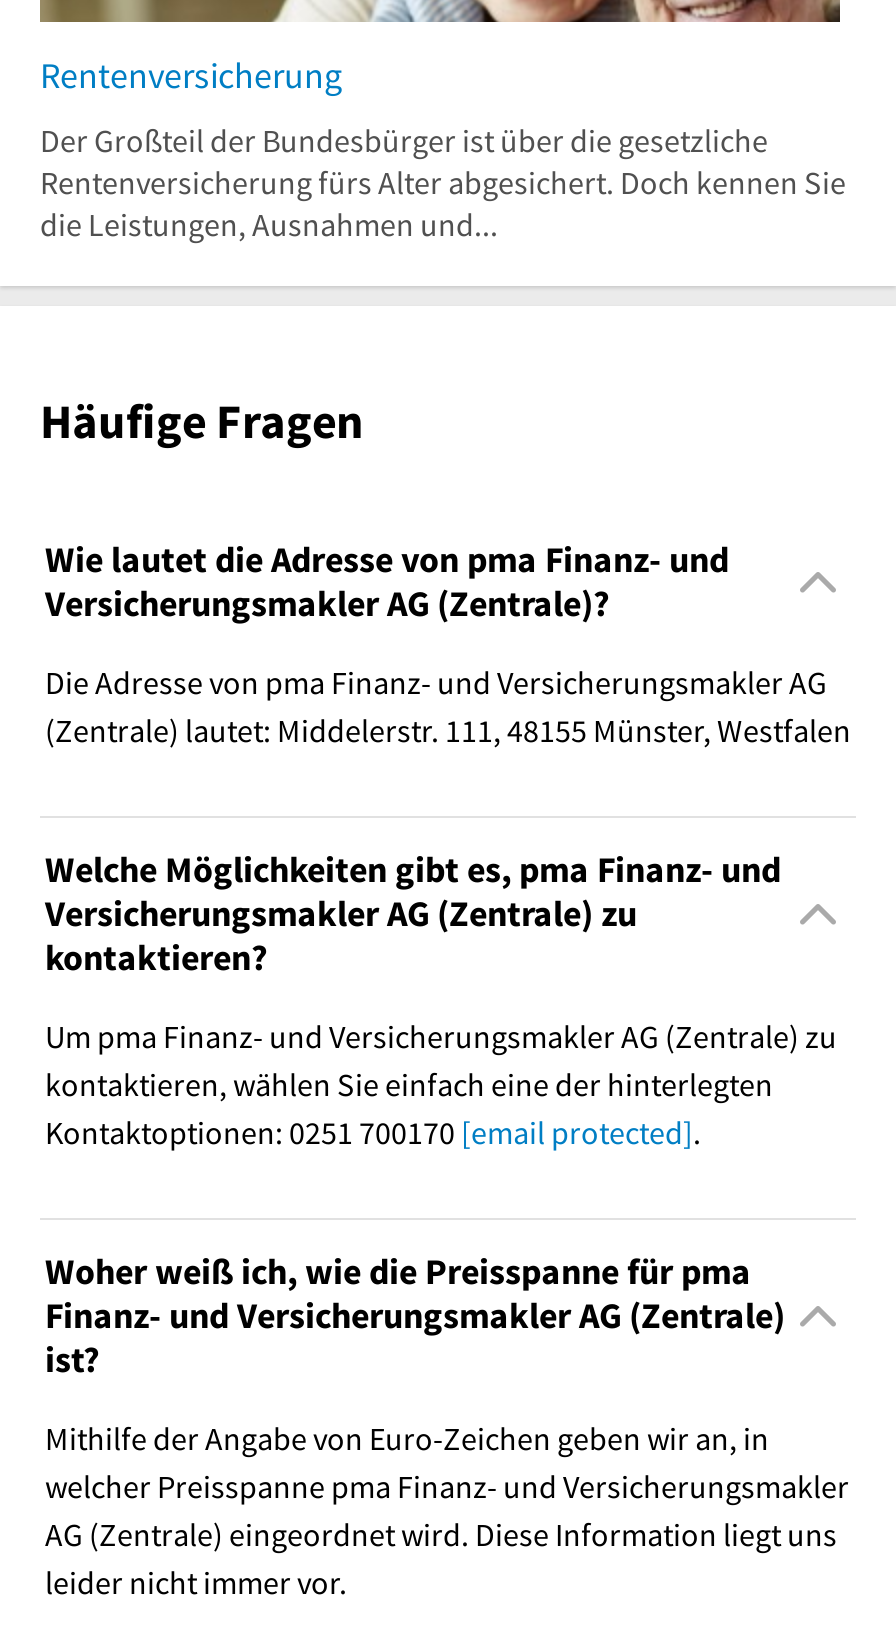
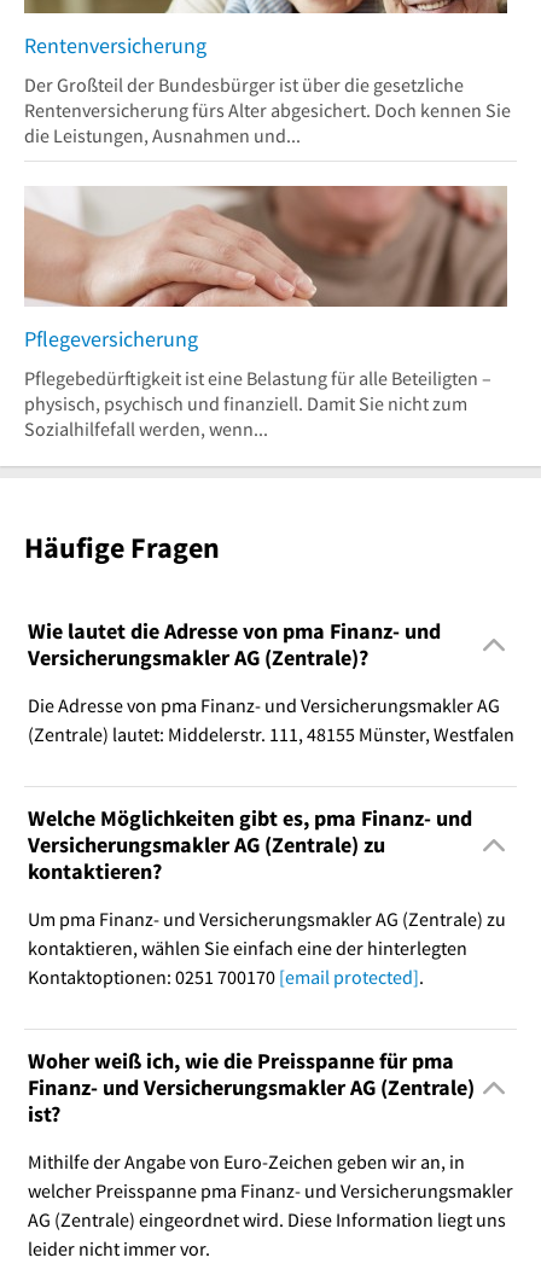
+ [image]
+ Pflegeversicherung
+ Pflegebedürftigkeit ist eine Belastung für alle Beteiligten –
+ physisch, psychisch und finanziell. Damit Sie nicht zum
+ Sozialhilfefall werden, wenn...
